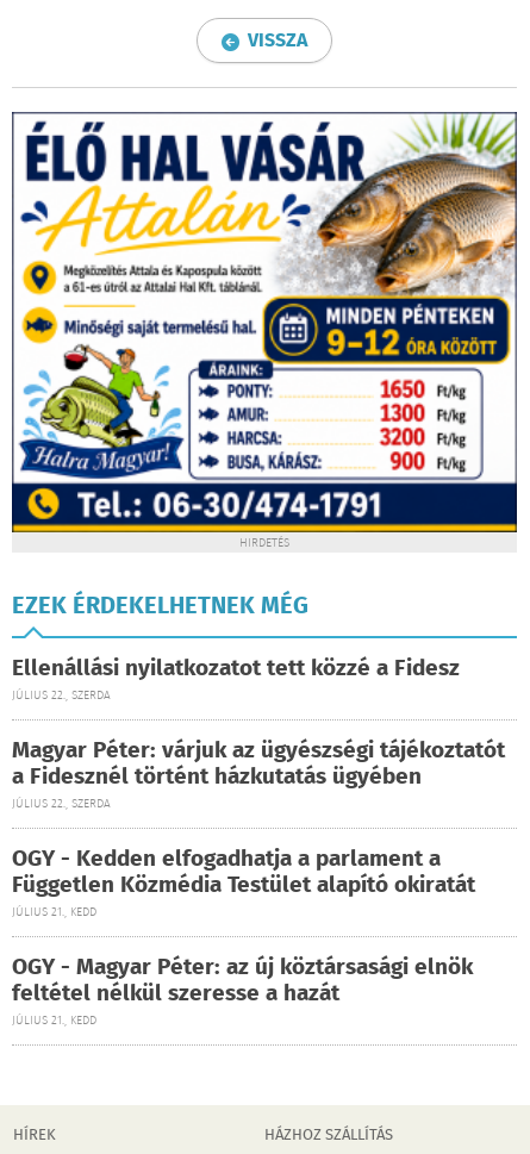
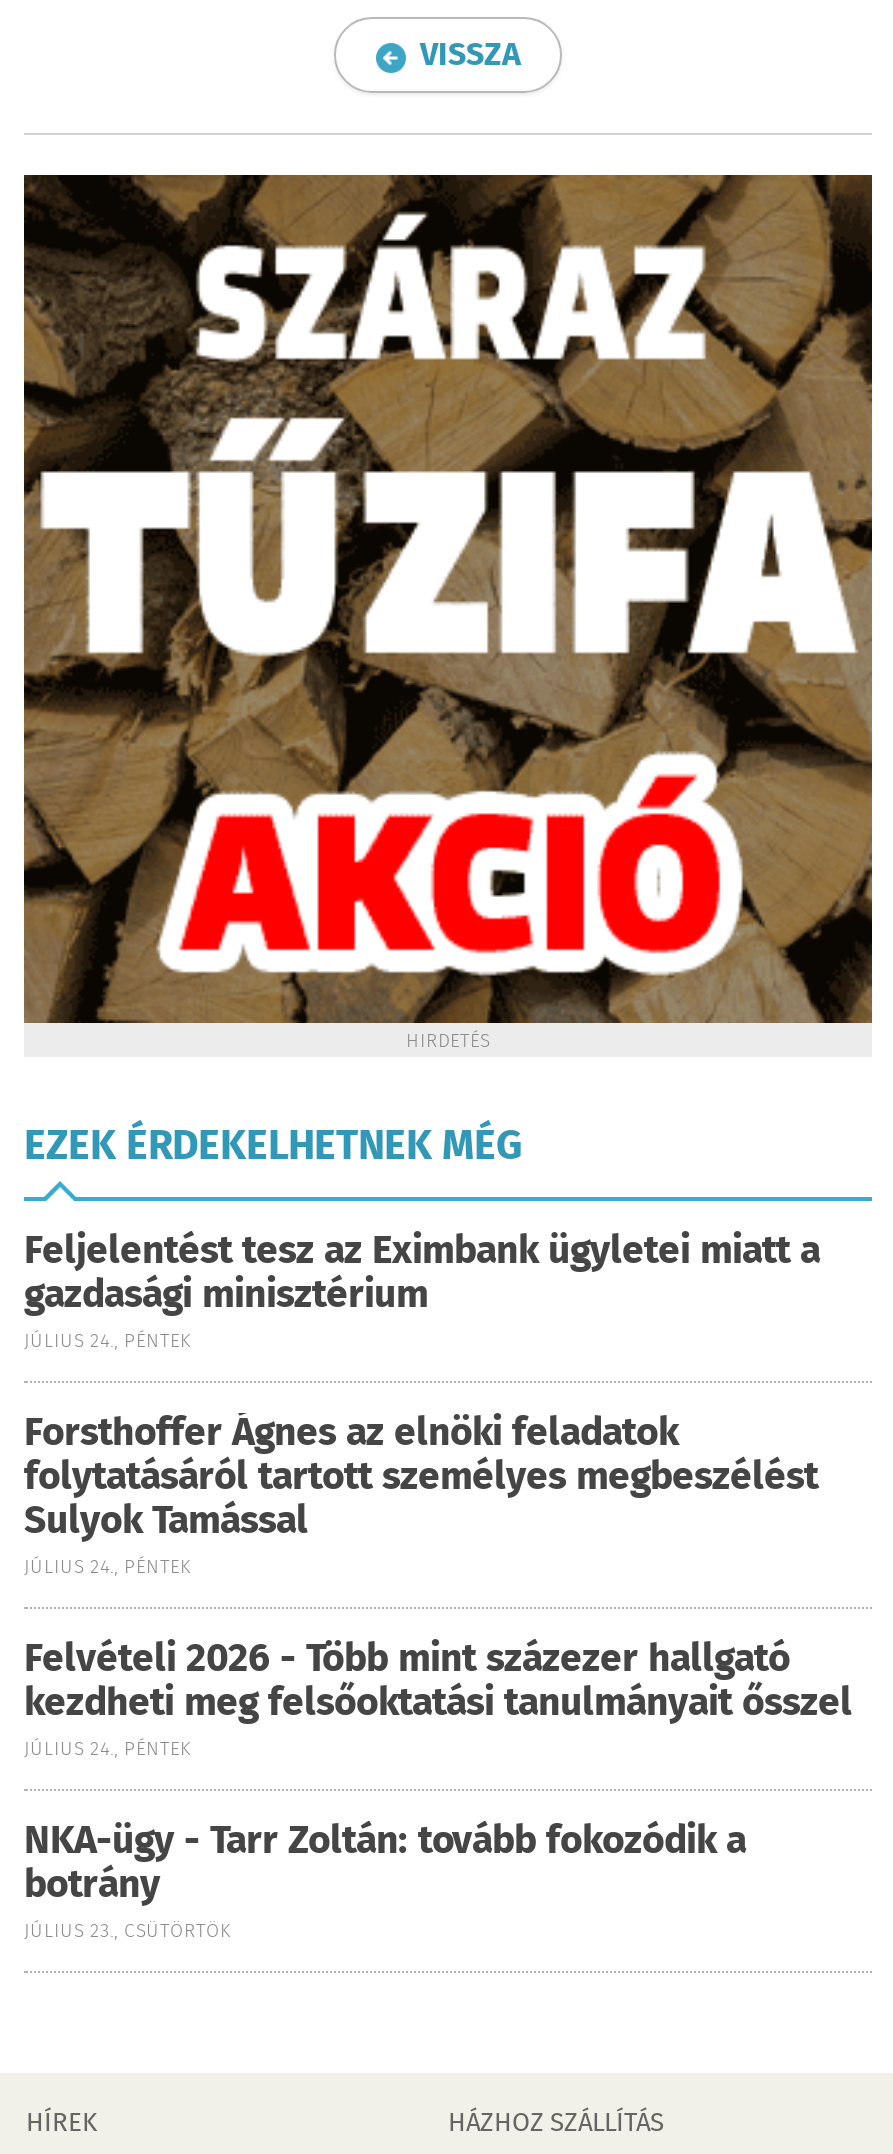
- [image]
+ [image]

- Ellenállási nyilatkozatot tett közzé a Fidesz
- JÚLIUS 22., SZERDA
+ Feljelentést tesz az Eximbank ügyletei miatt a
+ gazdasági minisztérium
+ JÚLIUS 24., PÉNTEK

- Magyar Péter: várjuk az ügyészségi tájékoztatót
- a Fidesznél történt házkutatás ügyében
- JÚLIUS 22., SZERDA
+ Forsthoffer Ágnes az elnöki feladatok
+ folytatásáról tartott személyes megbeszélést
+ Sulyok Tamással
+ JÚLIUS 24., PÉNTEK

- OGY - Kedden elfogadhatja a parlament a
- Független Közmédia Testület alapító okiratát
- JÚLIUS 21., KEDD
+ Felvételi 2026 - Több mint százezer hallgató
+ kezdheti meg felsőoktatási tanulmányait ősszel
+ JÚLIUS 24., PÉNTEK

- OGY - Magyar Péter: az új köztársasági elnök
- feltétel nélkül szeresse a hazát
- JÚLIUS 21., KEDD
+ NKA-ügy - Tarr Zoltán: tovább fokozódik a
+ botrány
+ JÚLIUS 23., CSÜTÖRTÖK
